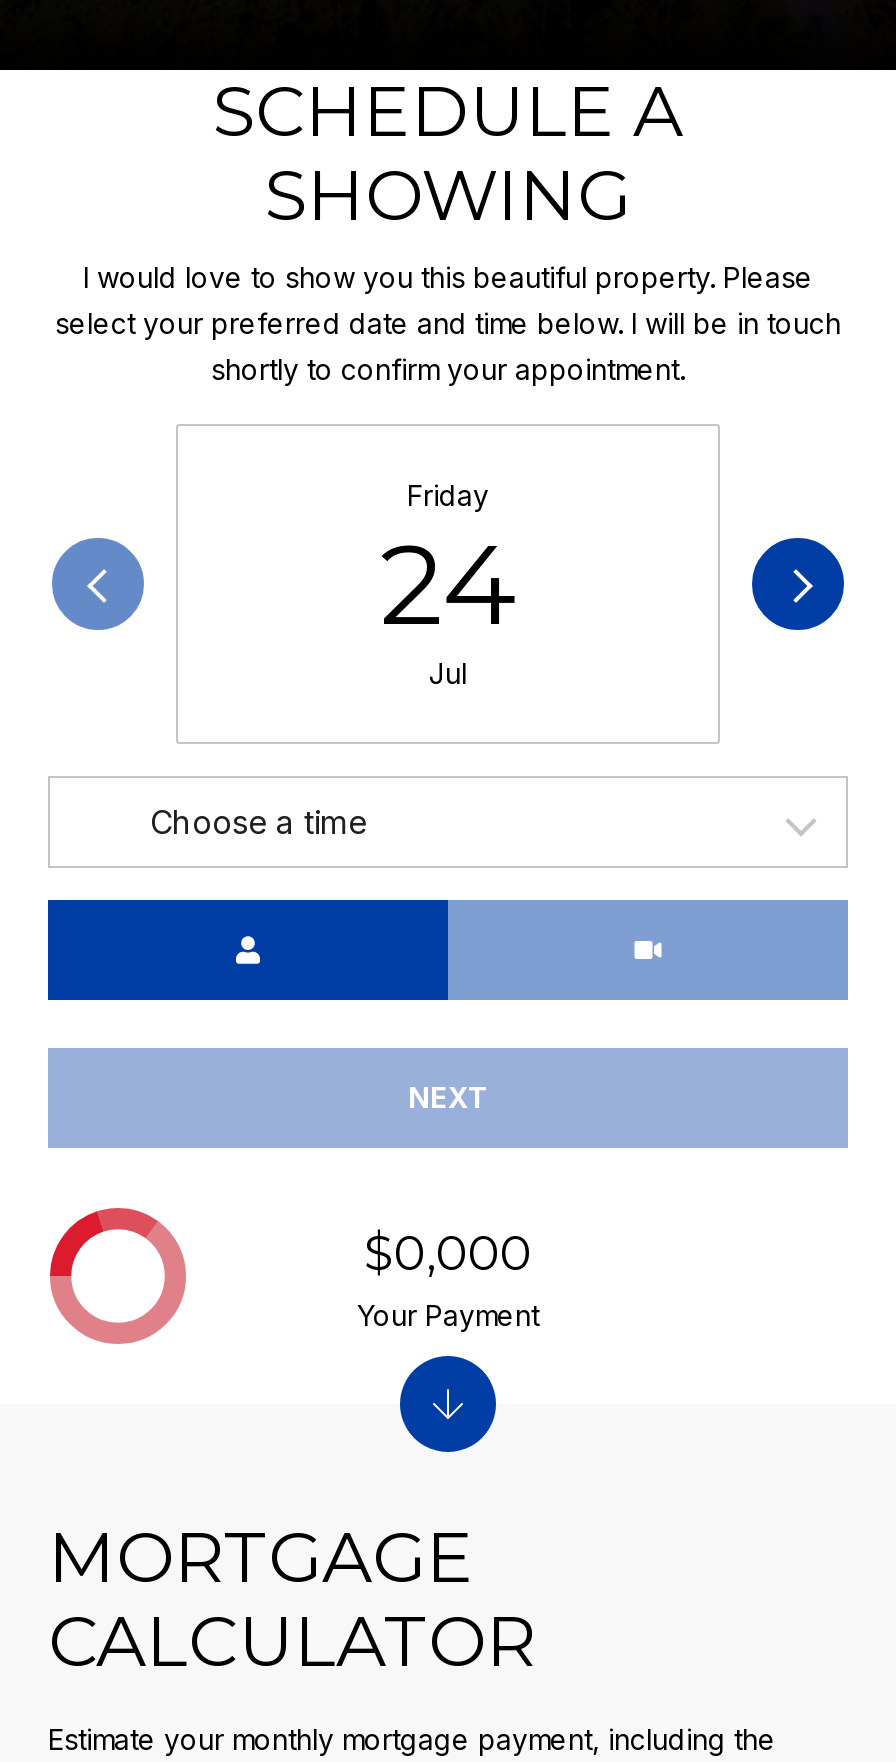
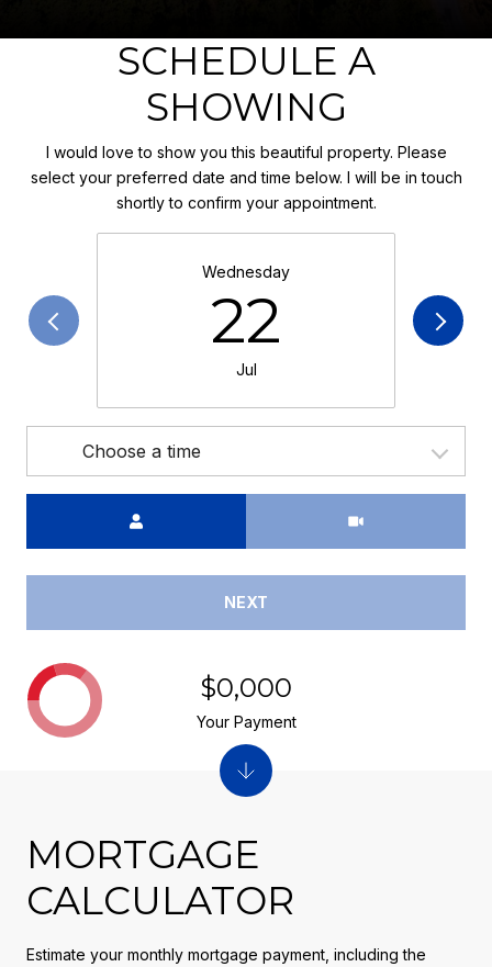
- Friday
- 24
+ Wednesday
+ 22
